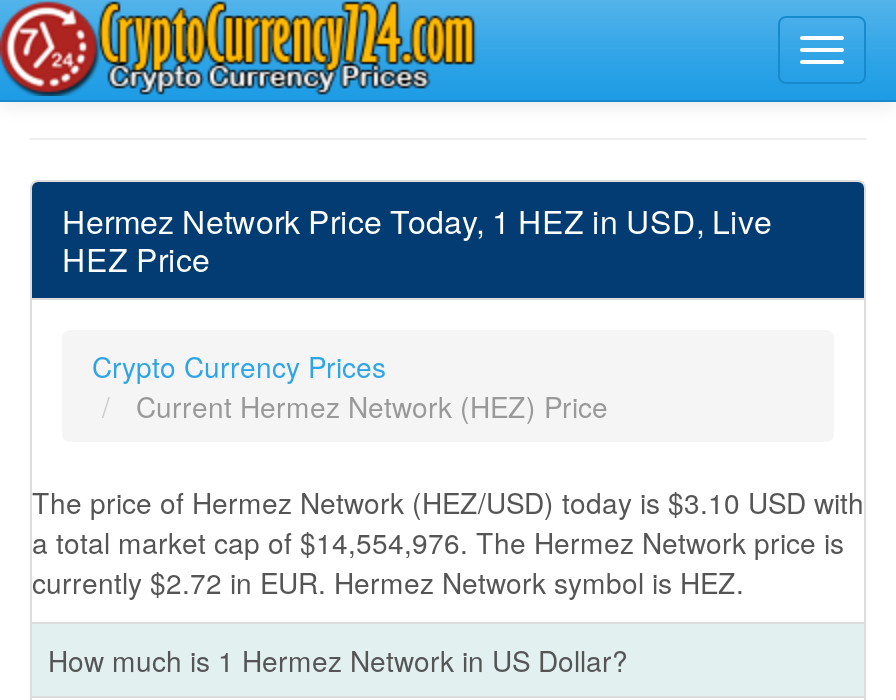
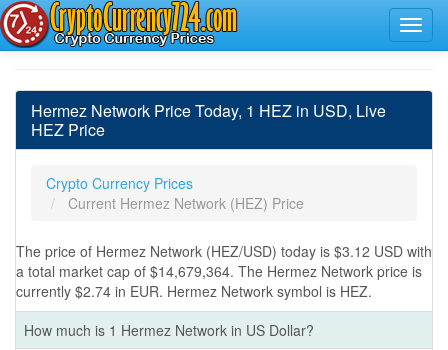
- The price of Hermez Network (HEZ/USD) today is $3.10 USD with
+ The price of Hermez Network (HEZ/USD) today is $3.12 USD with

- a total market cap of $14,554,976. The Hermez Network price is
+ a total market cap of $14,679,364. The Hermez Network price is

- currently $2.72 in EUR. Hermez Network symbol is HEZ.
+ currently $2.74 in EUR. Hermez Network symbol is HEZ.
